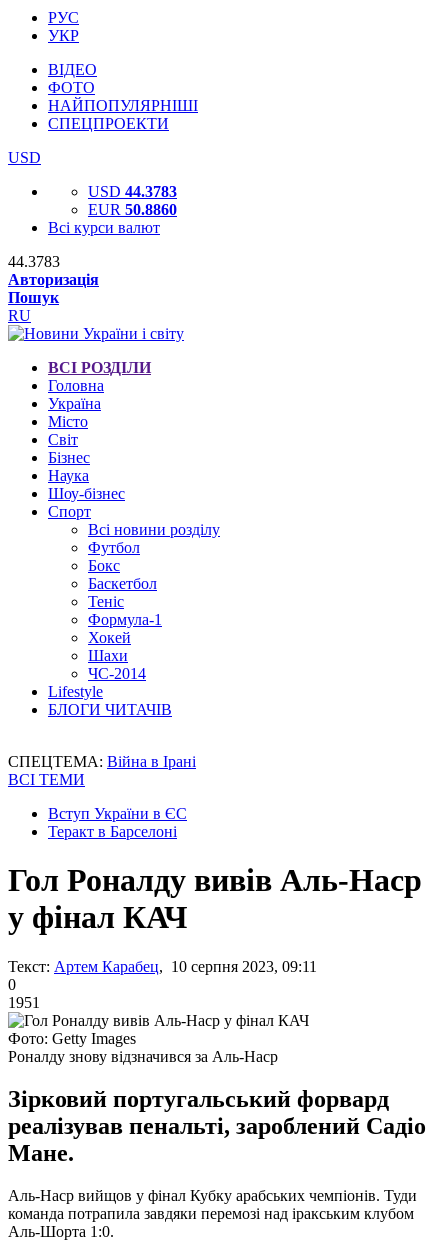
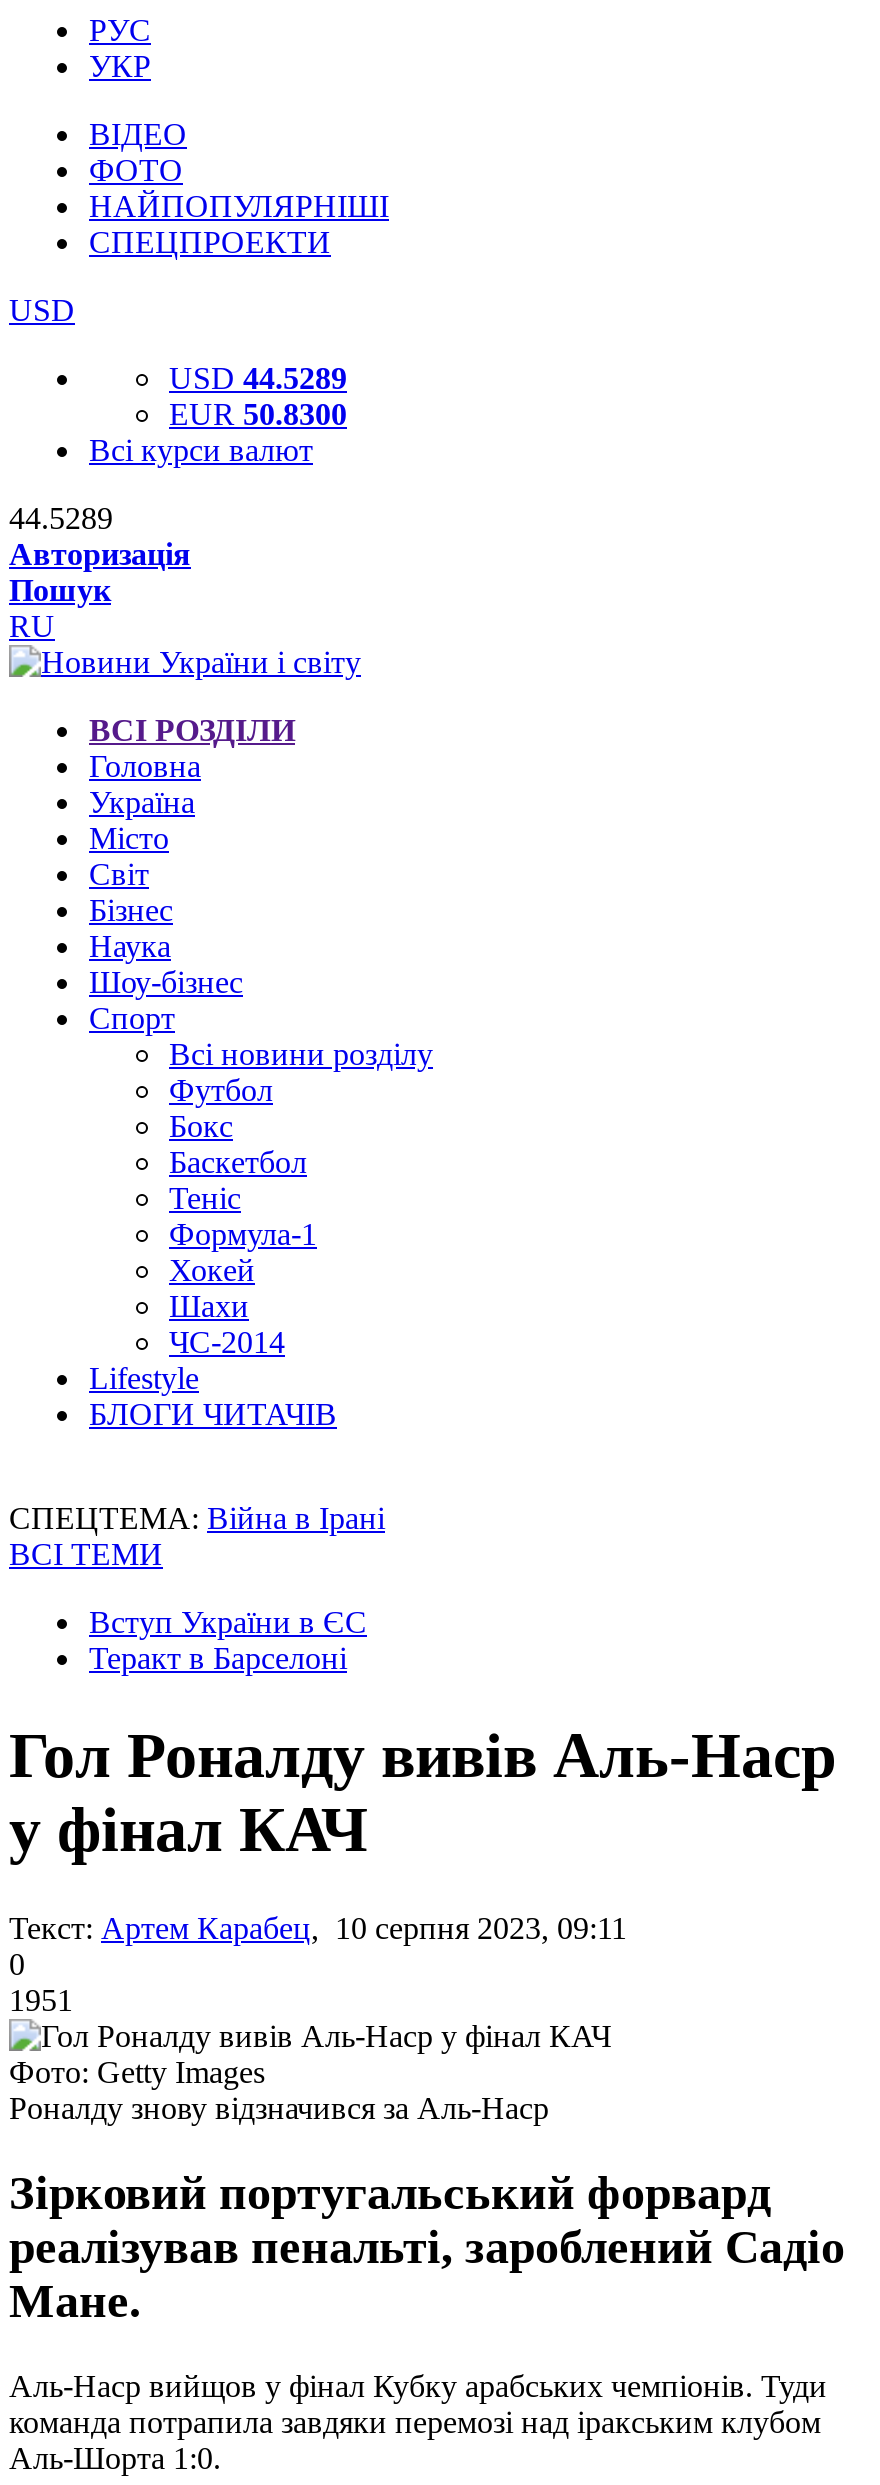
- USD 44.3783
+ USD 44.5289

- EUR 50.8860
+ EUR 50.8300

- 44.3783
+ 44.5289
